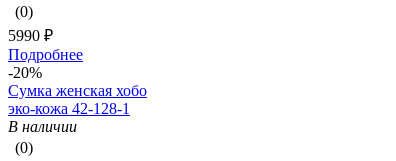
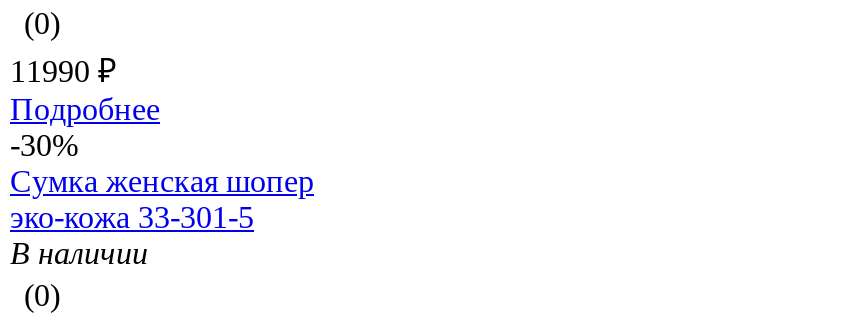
- 5990 ₽
+ 11990 ₽

- -20%
+ -30%

- Сумка женская хобо
+ Сумка женская шопер

- эко-кожа 42-128-1
+ эко-кожа 33-301-5
